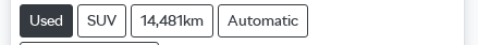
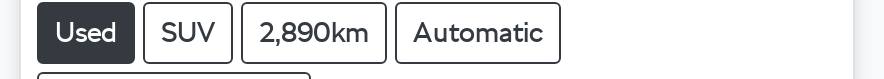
- Used SUV 14,481km Automatic
+ Used SUV 2,890km Automatic
